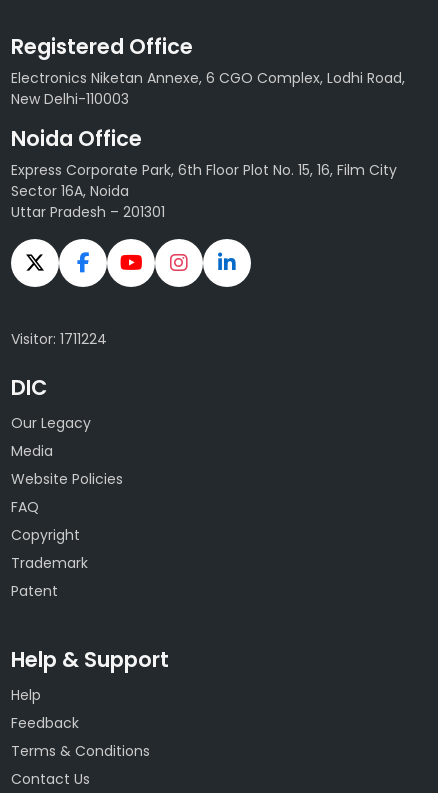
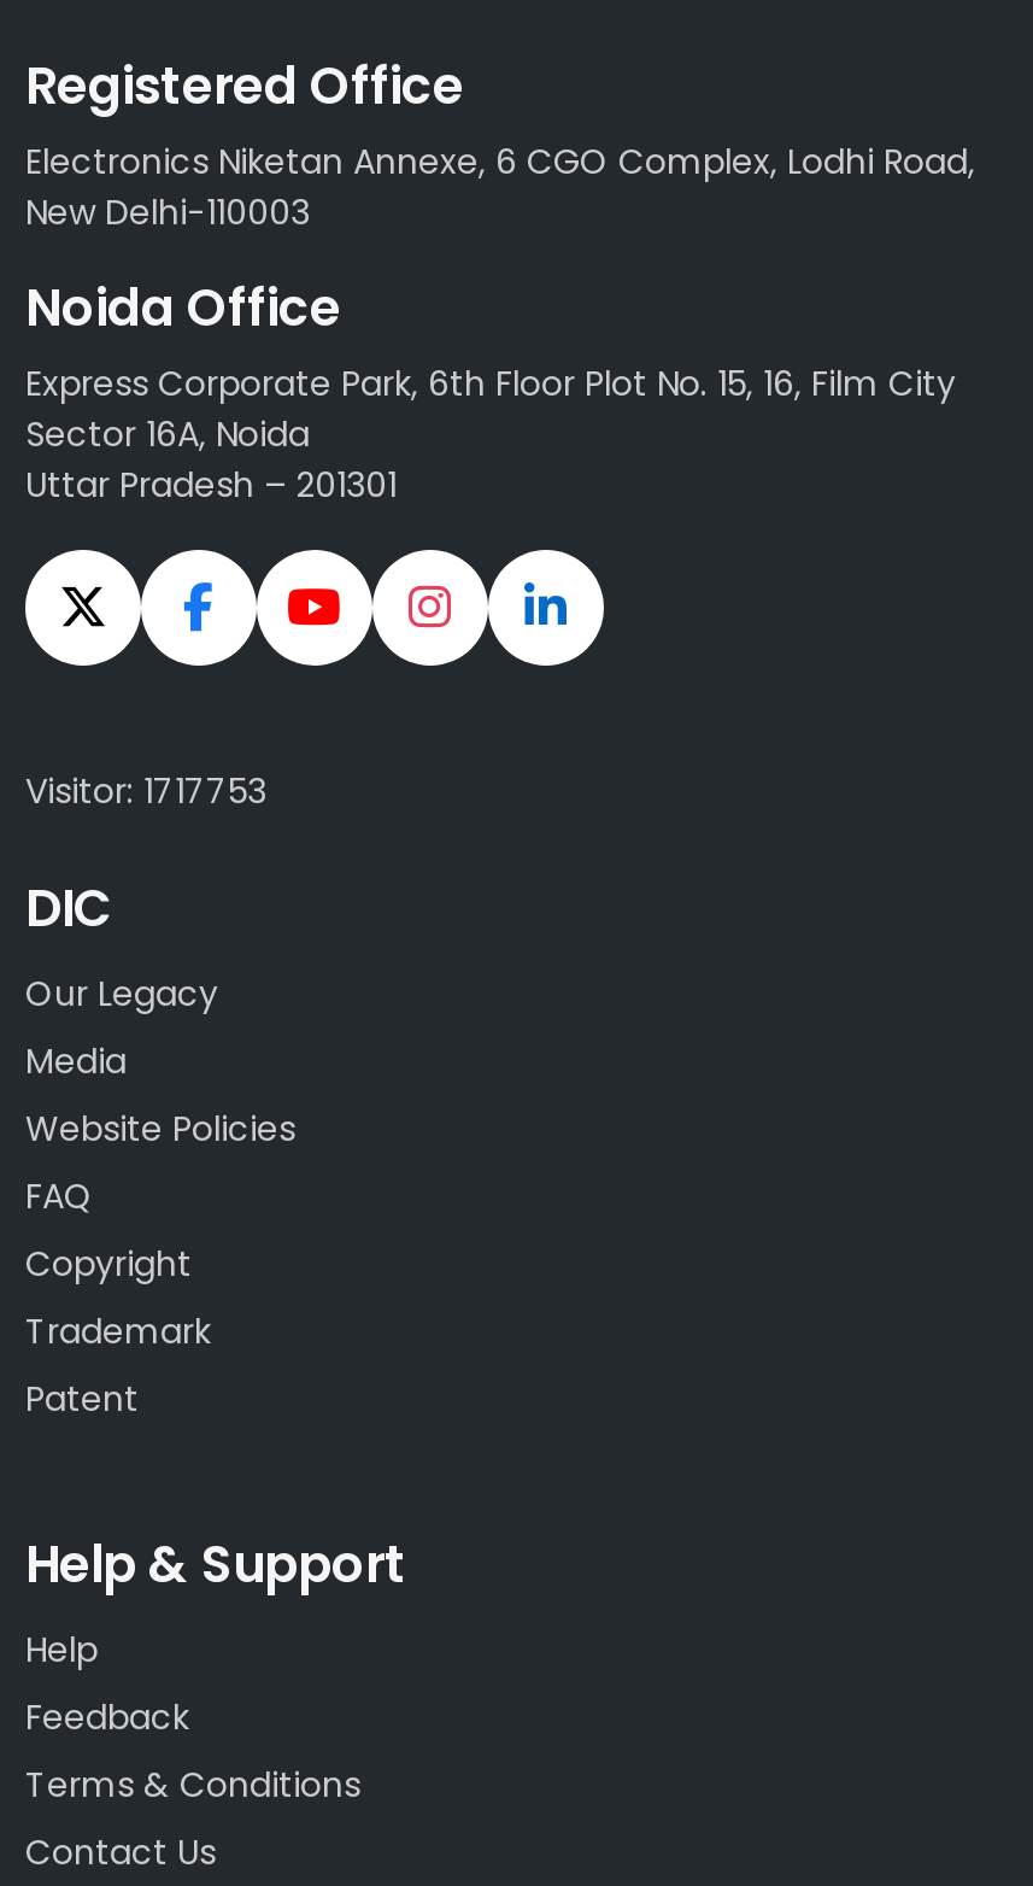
- Visitor: 1711224
+ Visitor: 1717753
